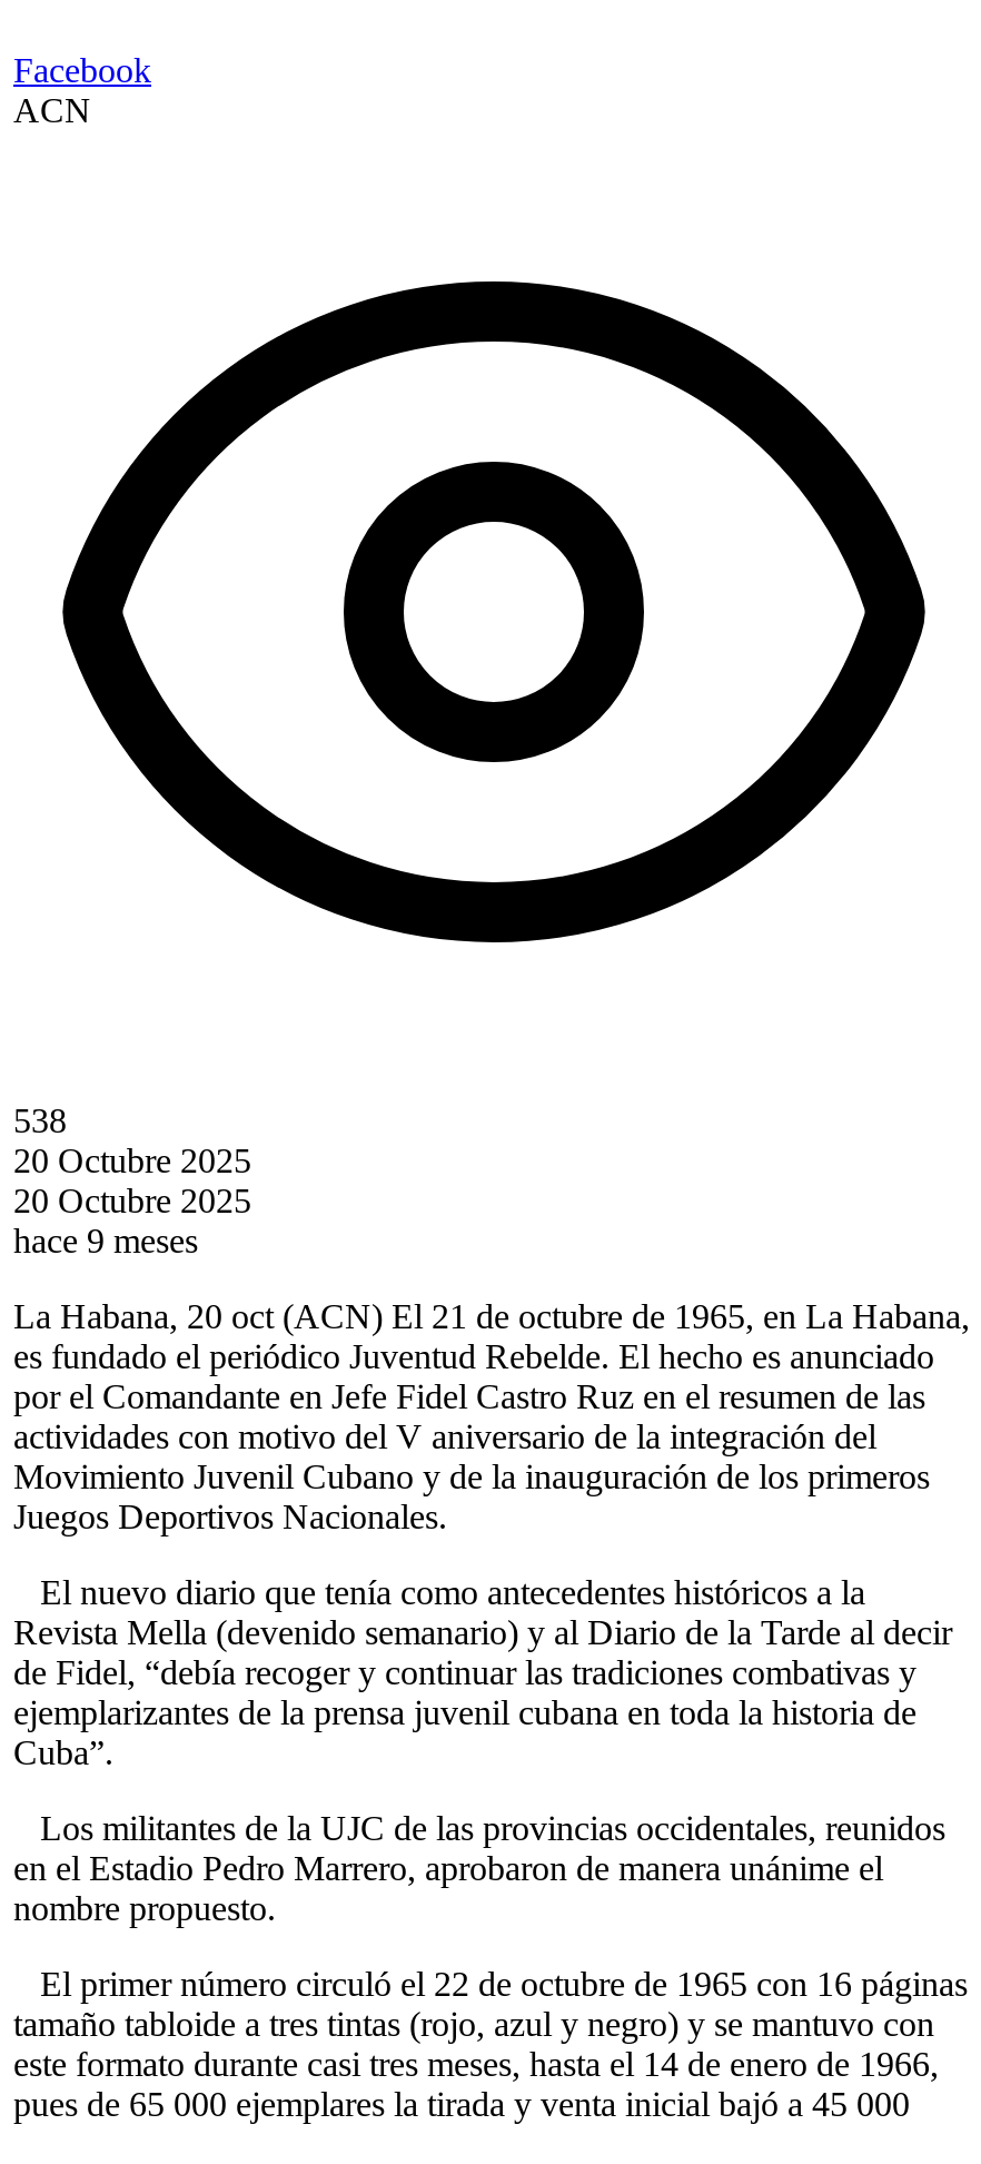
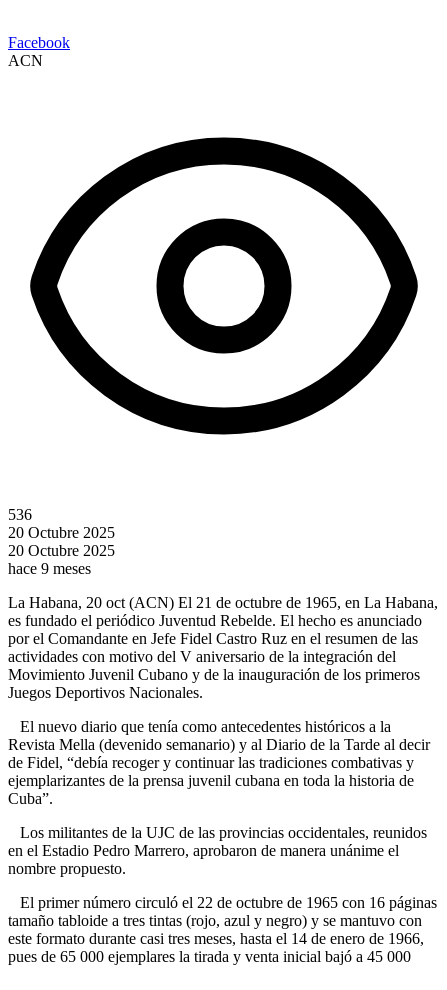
- 538
+ 536
